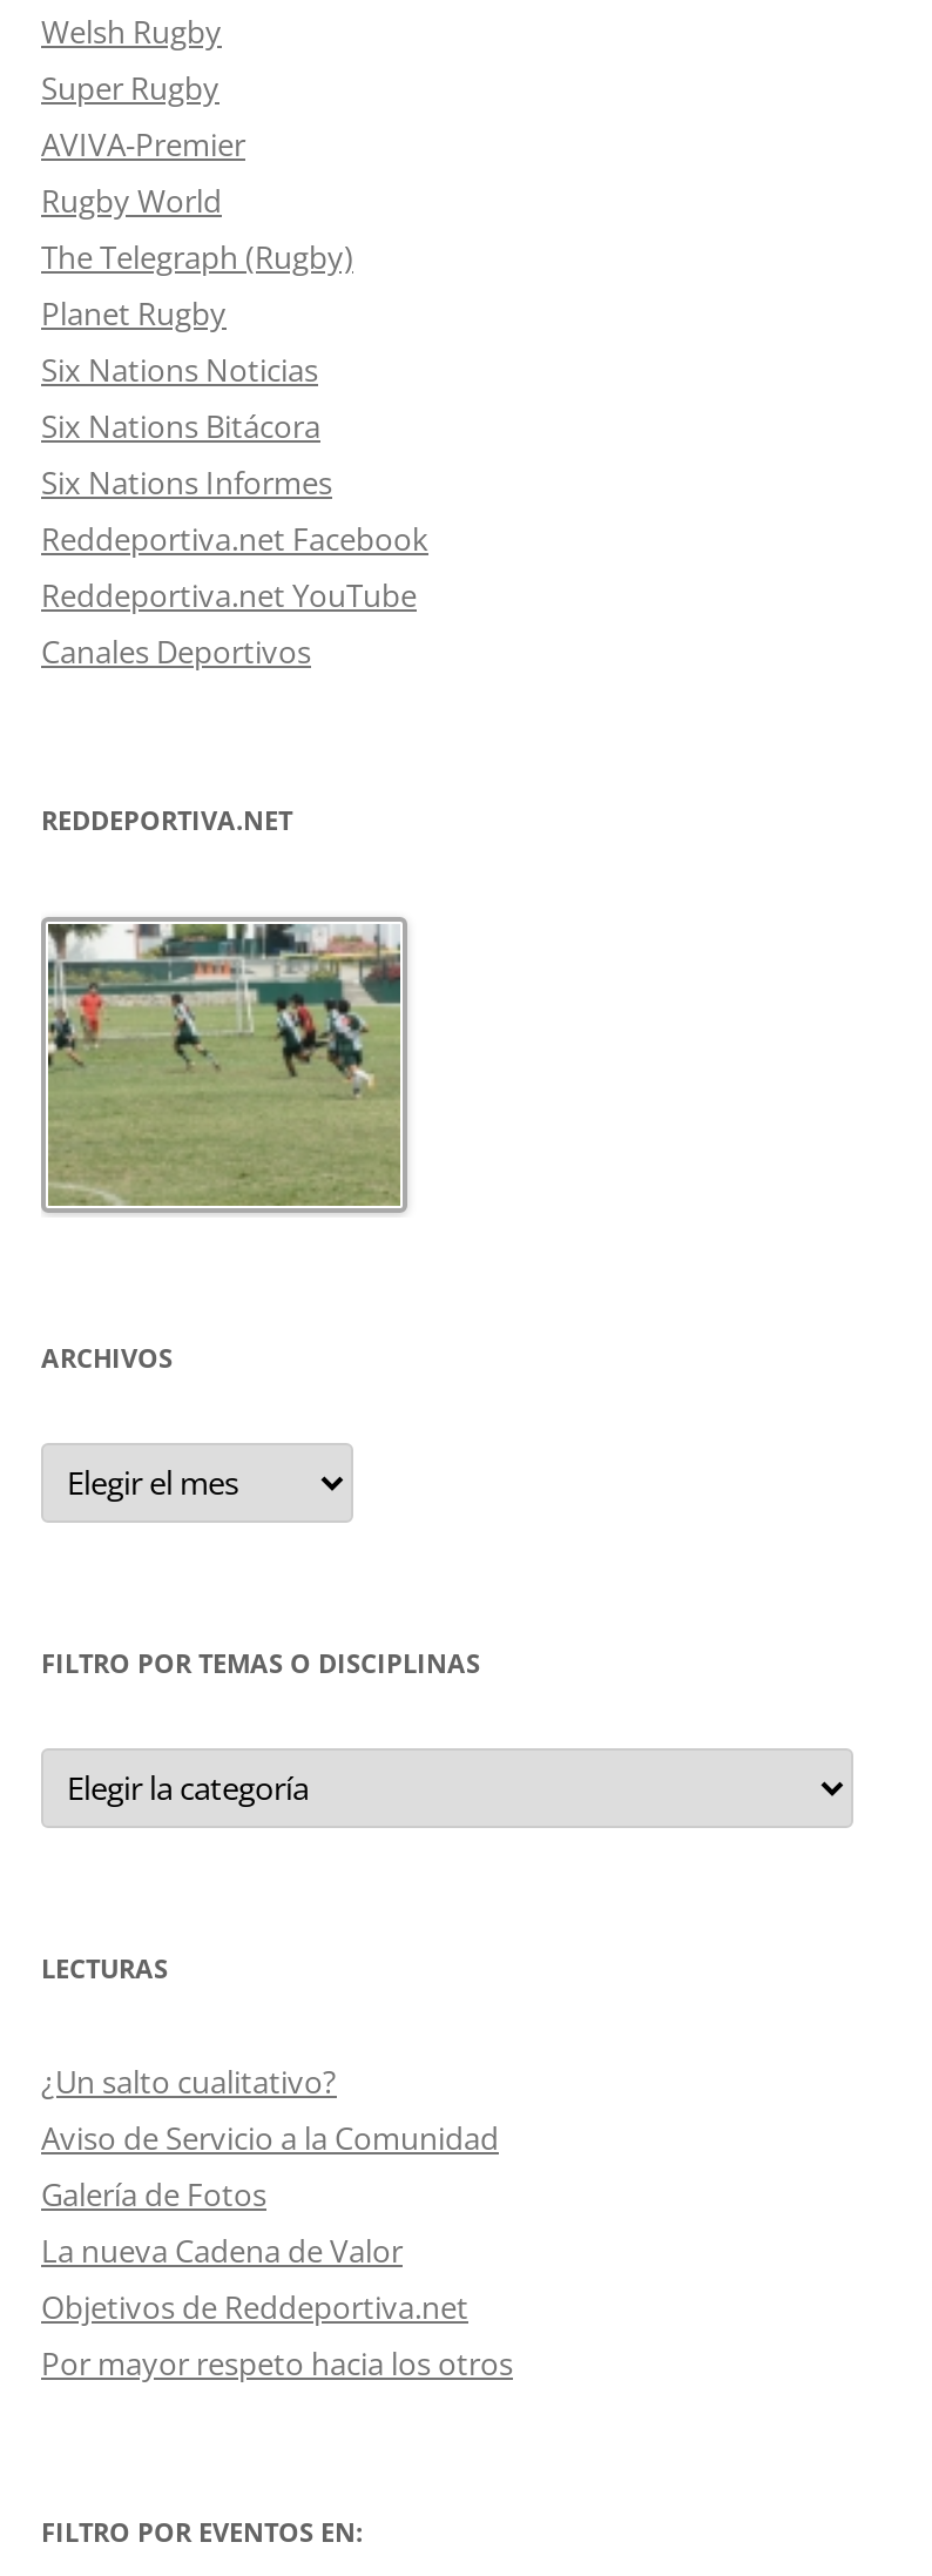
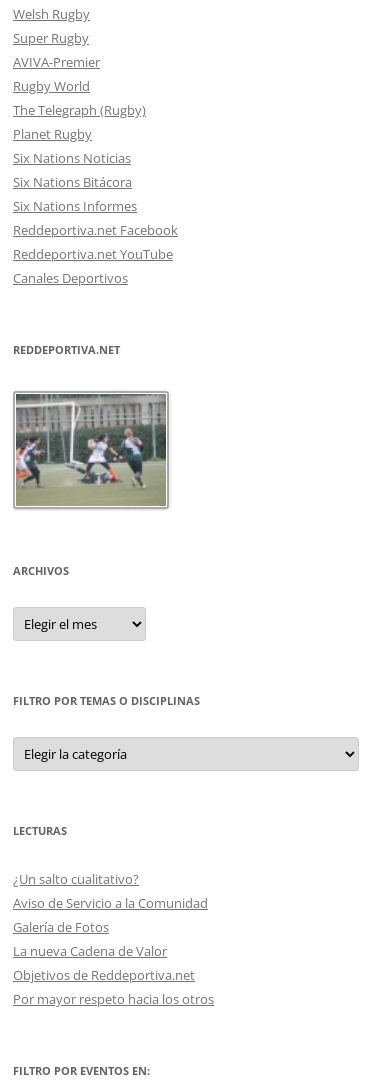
- [image]
+ [image]
